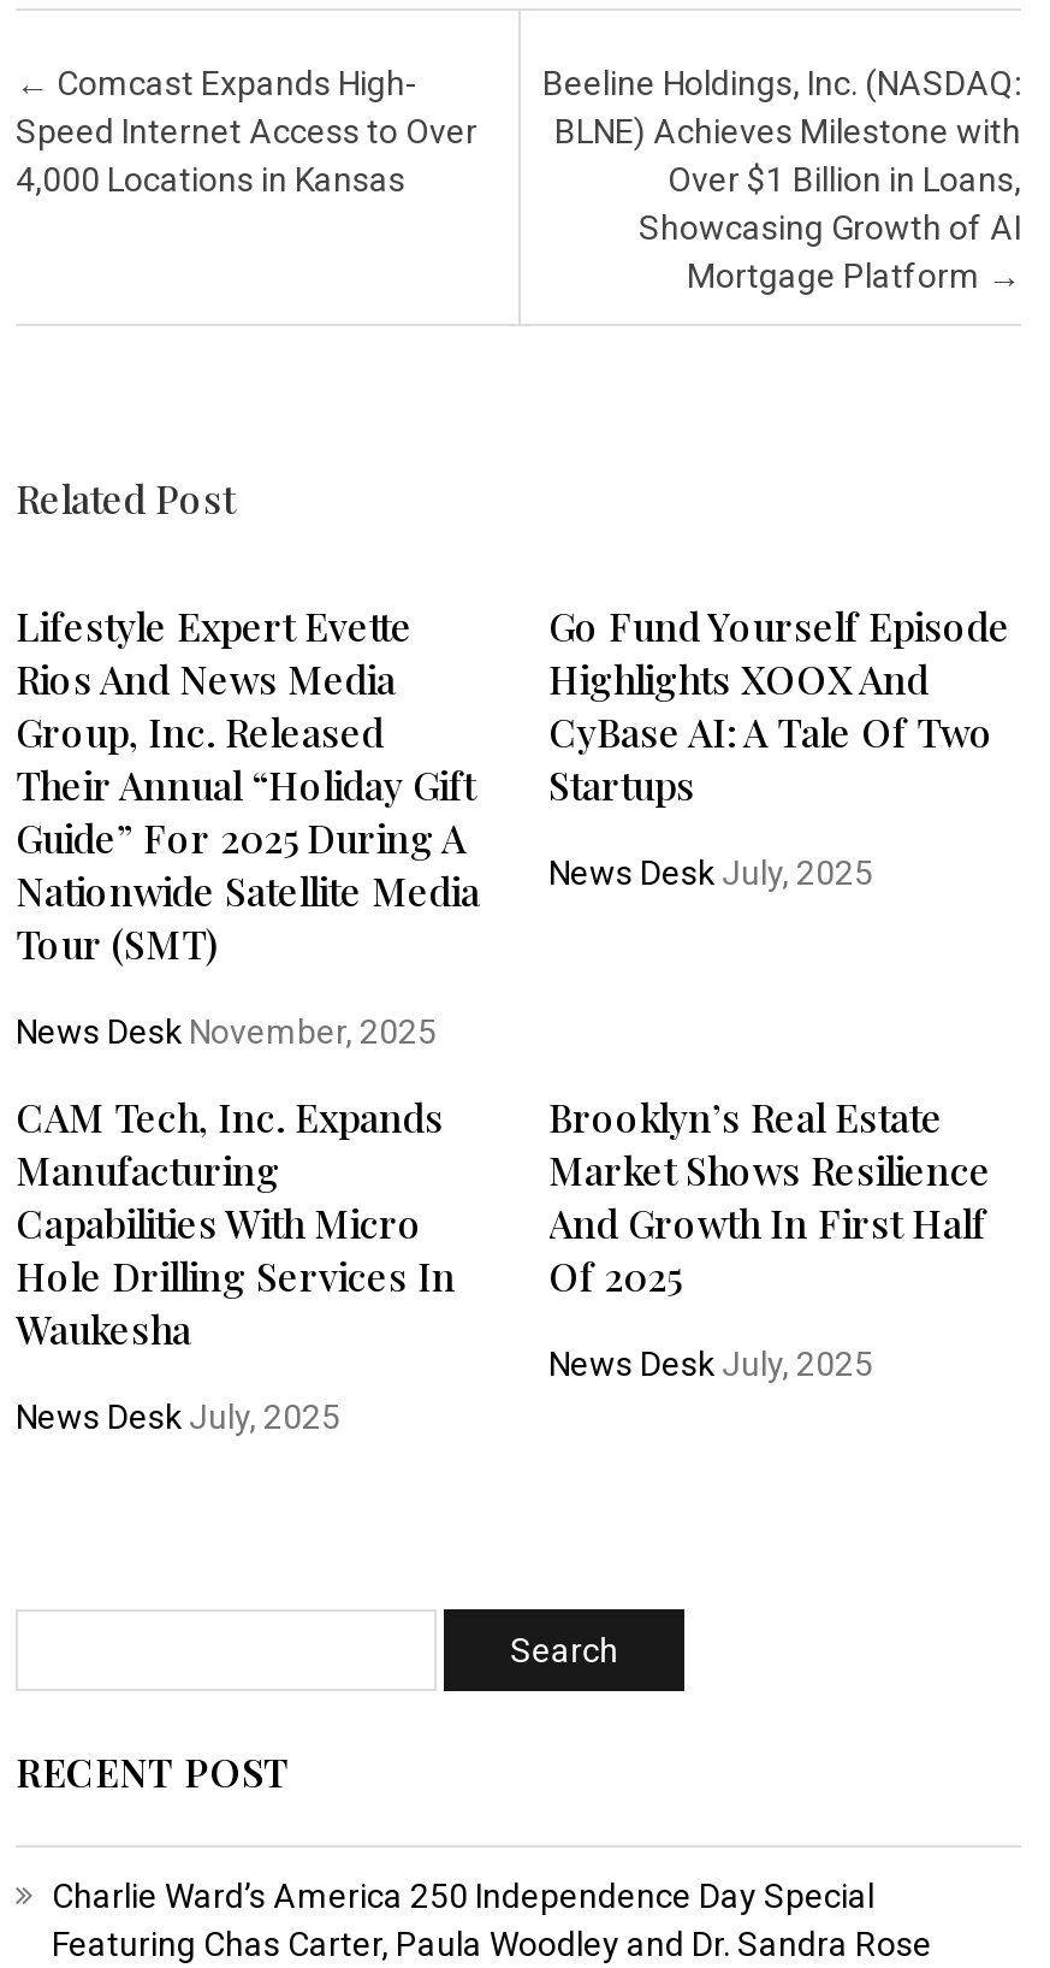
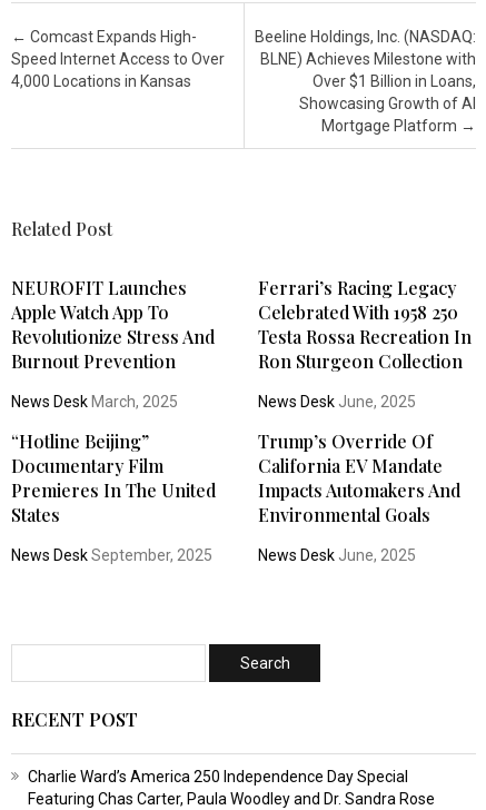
- Lifestyle Expert Evette
- Rios And News Media
- Group, Inc. Released
- Their Annual “Holiday Gift
- Guide” For 2025 During A
- Nationwide Satellite Media
- Tour (SMT)
+ NEUROFIT Launches
+ Apple Watch App To
+ Revolutionize Stress And
+ Burnout Prevention

- Go Fund Yourself Episode
- Highlights XOOX And
- CyBase AI: A Tale Of Two
- Startups
+ Ferrari’s Racing Legacy
+ Celebrated With 1958 250
+ Testa Rossa Recreation In
+ Ron Sturgeon Collection

- News Desk July, 2025
+ News Desk June, 2025

- News Desk November, 2025
+ News Desk March, 2025

- CAM Tech, Inc. Expands
- Manufacturing
- Capabilities With Micro
- Hole Drilling Services In
- Waukesha
+ “Hotline Beijing”
+ Documentary Film
+ Premieres In The United
+ States

- Brooklyn’s Real Estate
- Market Shows Resilience
- And Growth In First Half
- Of 2025
+ Trump’s Override Of
+ California EV Mandate
+ Impacts Automakers And
+ Environmental Goals

- News Desk July, 2025
+ News Desk June, 2025

- News Desk July, 2025
+ News Desk September, 2025
